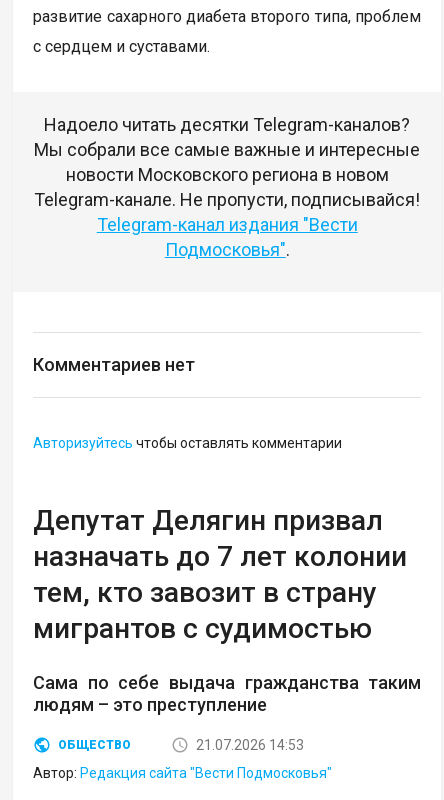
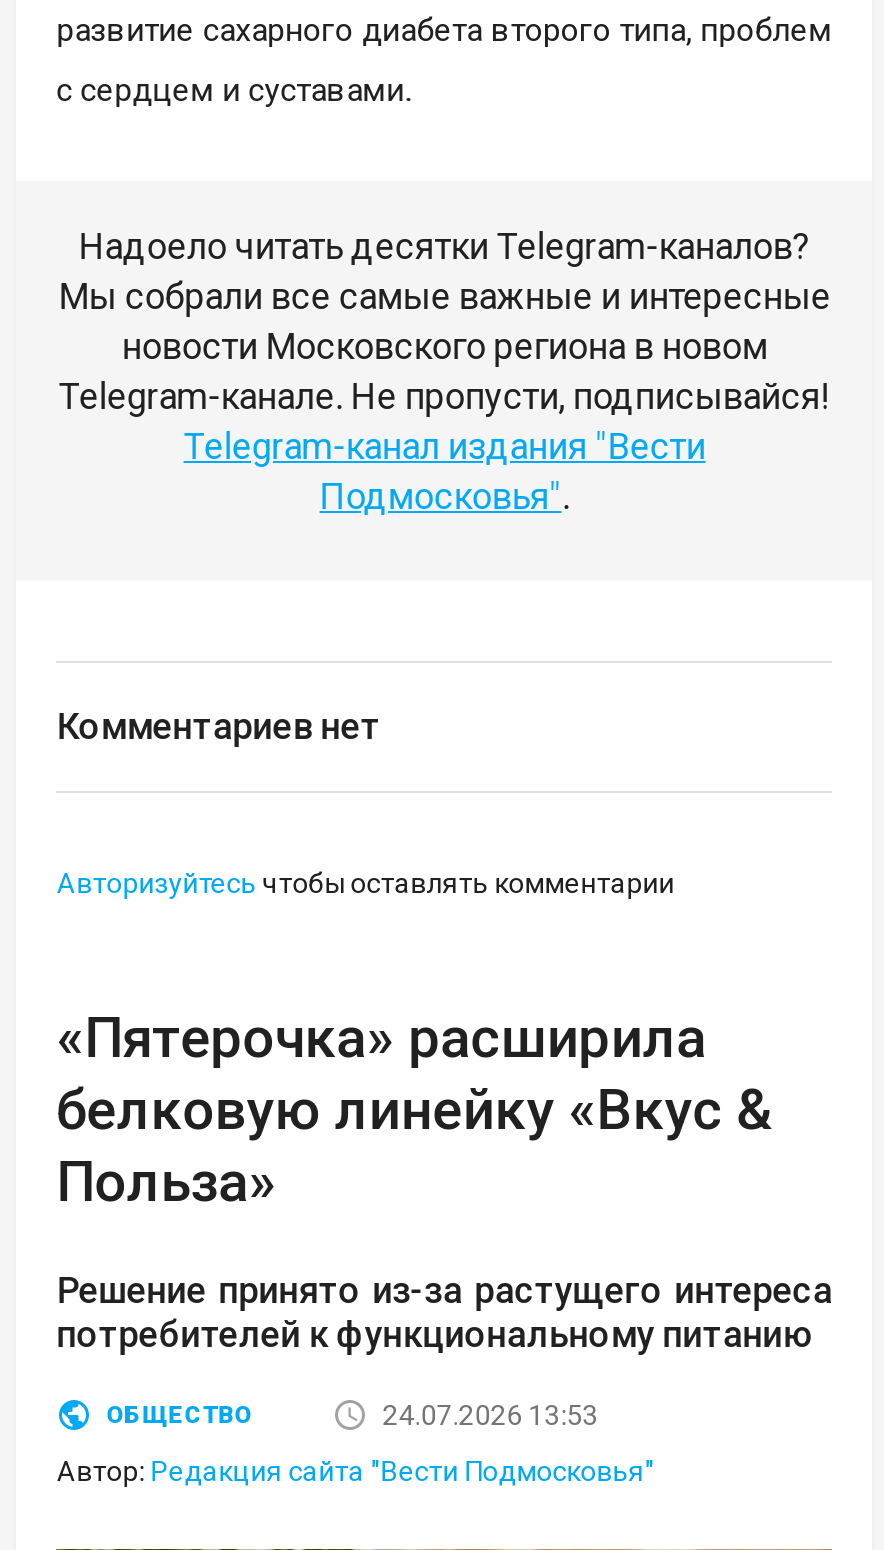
- Депутат Делягин призвал
- назначать до 7 лет колонии
- тем, кто завозит в страну
- мигрантов с судимостью
+ «Пятерочка» расширила
+ белковую линейку «Вкус &
+ Польза»

- Сама по себе выдача гражданства таким
- людям – это преступление
+ Решение принято из-за растущего интереса
+ потребителей к функциональному питанию

- 21.07.2026 14:53
+ 24.07.2026 13:53
